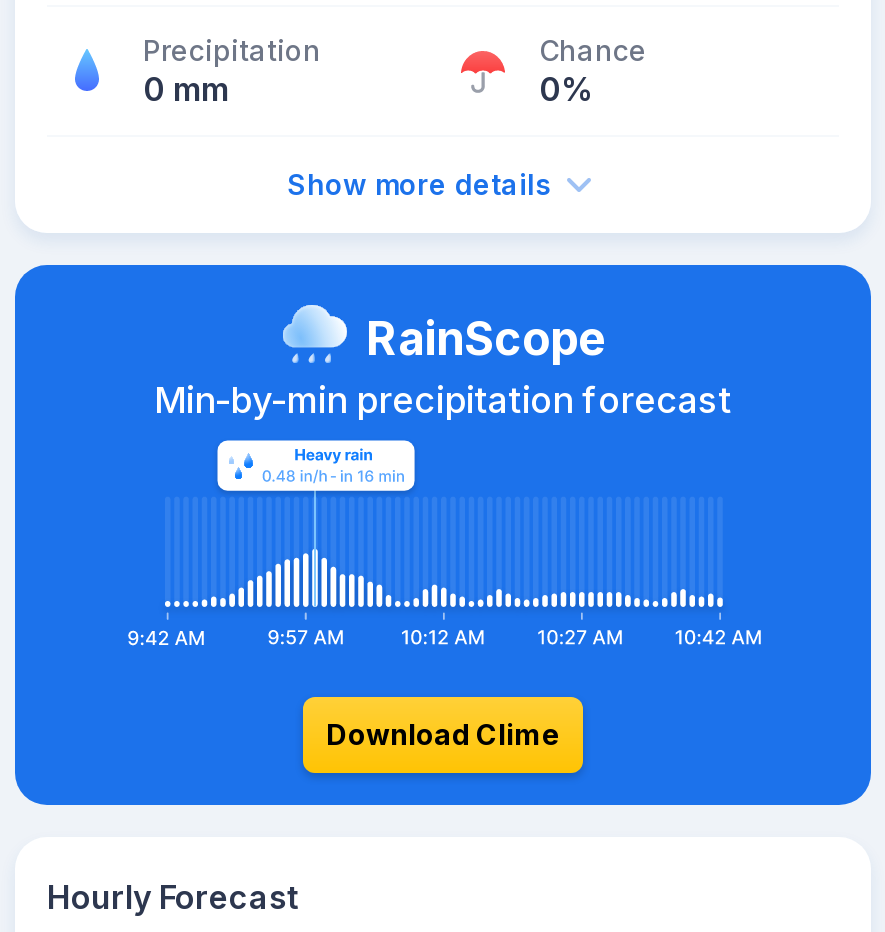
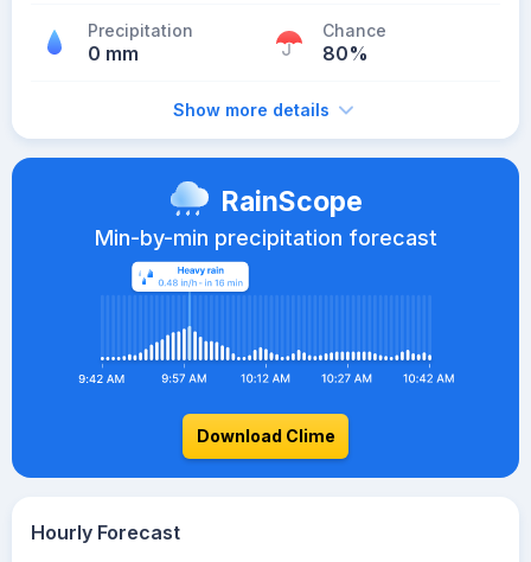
- 0%
+ 80%
